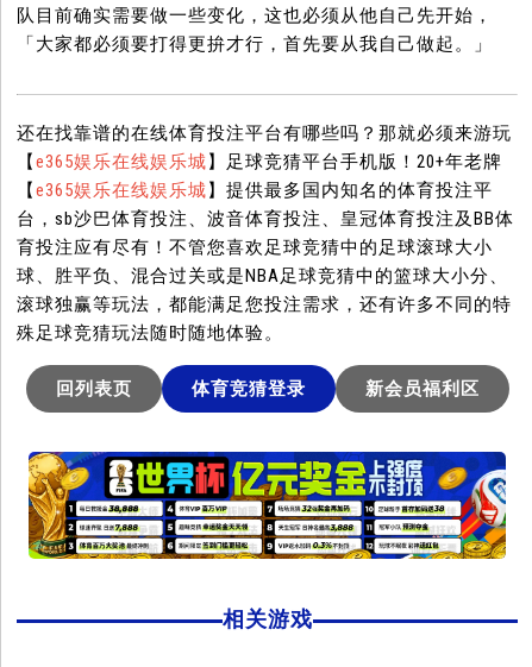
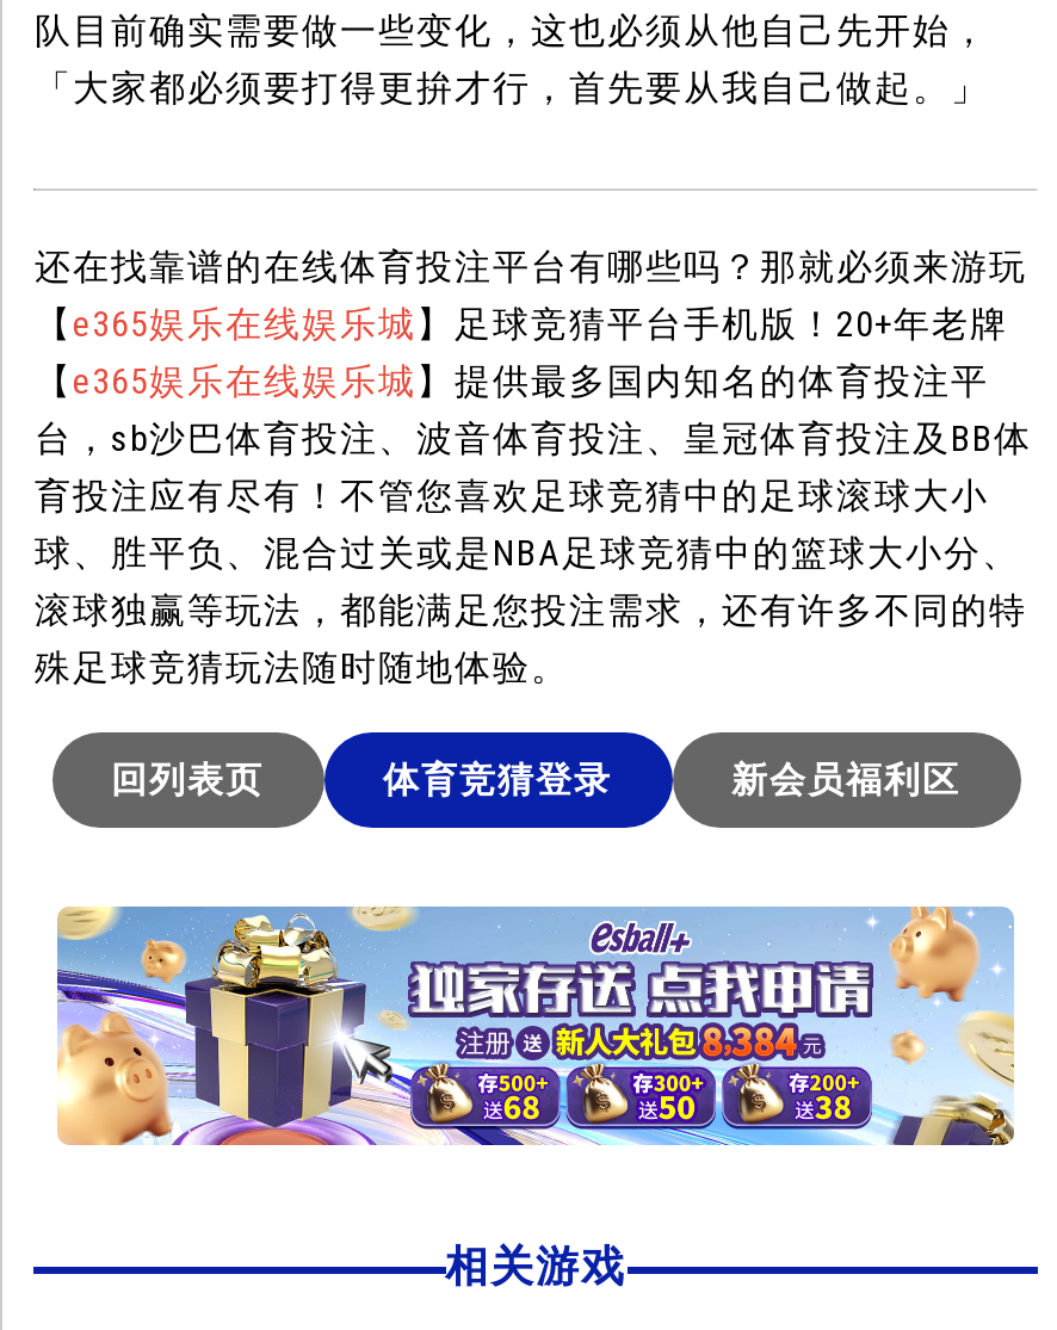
- [image]
+ [image]
